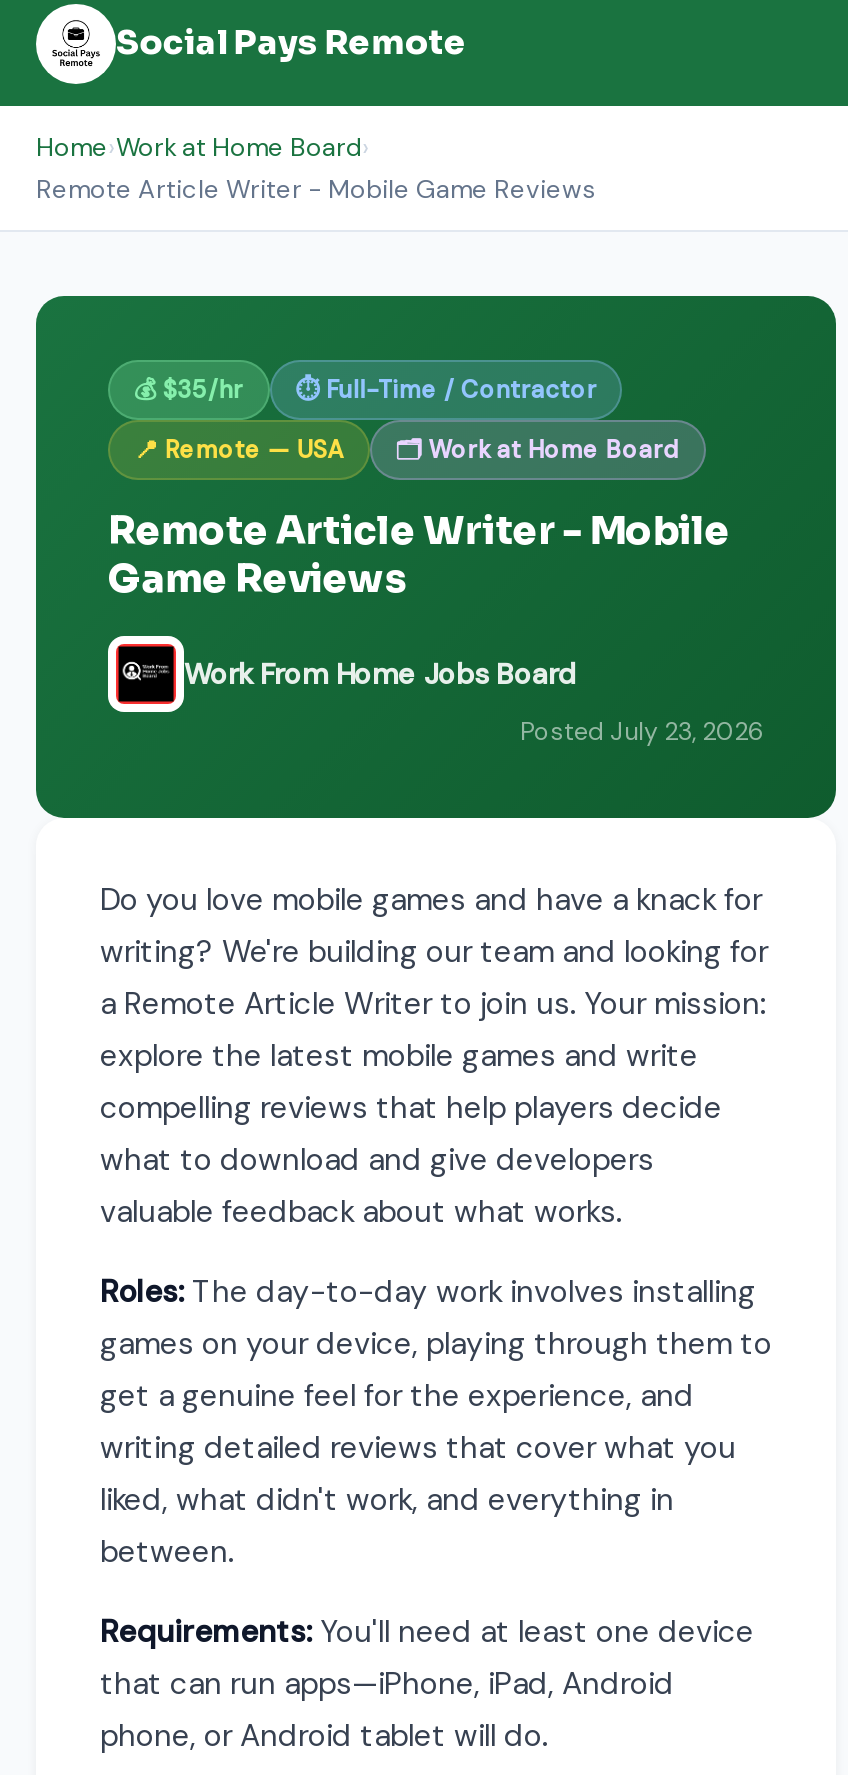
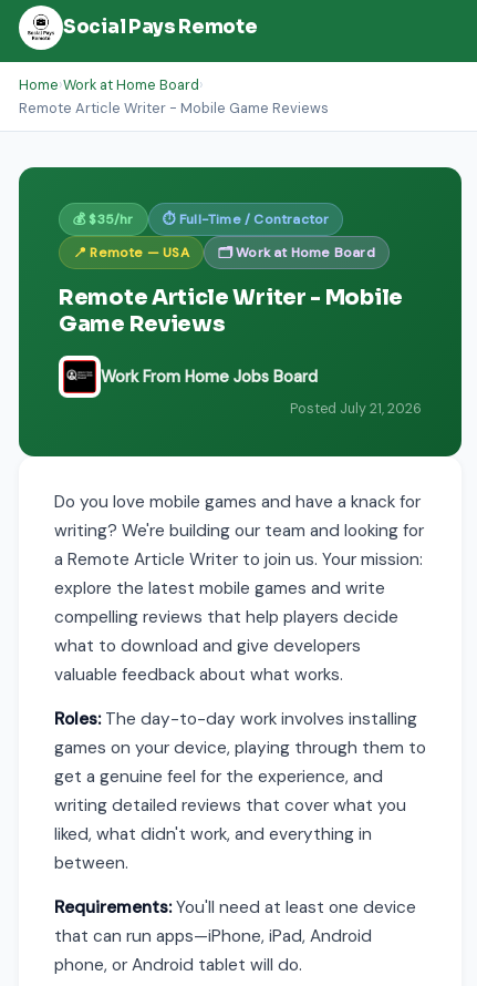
- Posted July 23, 2026
+ Posted July 21, 2026
